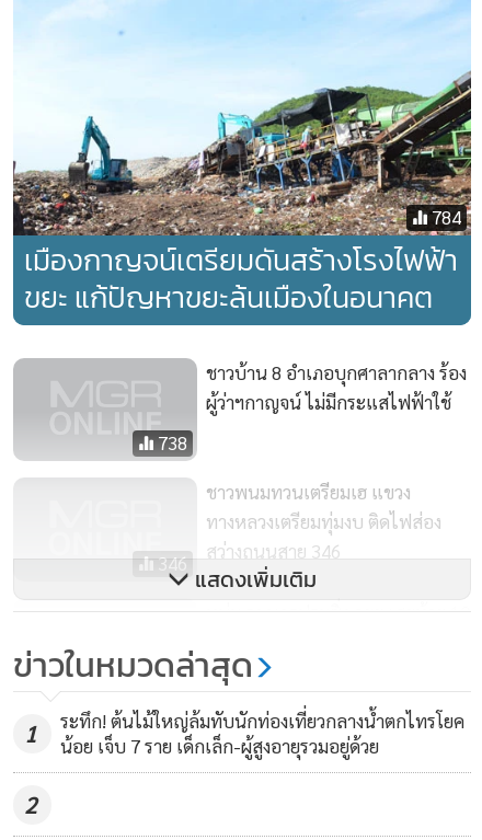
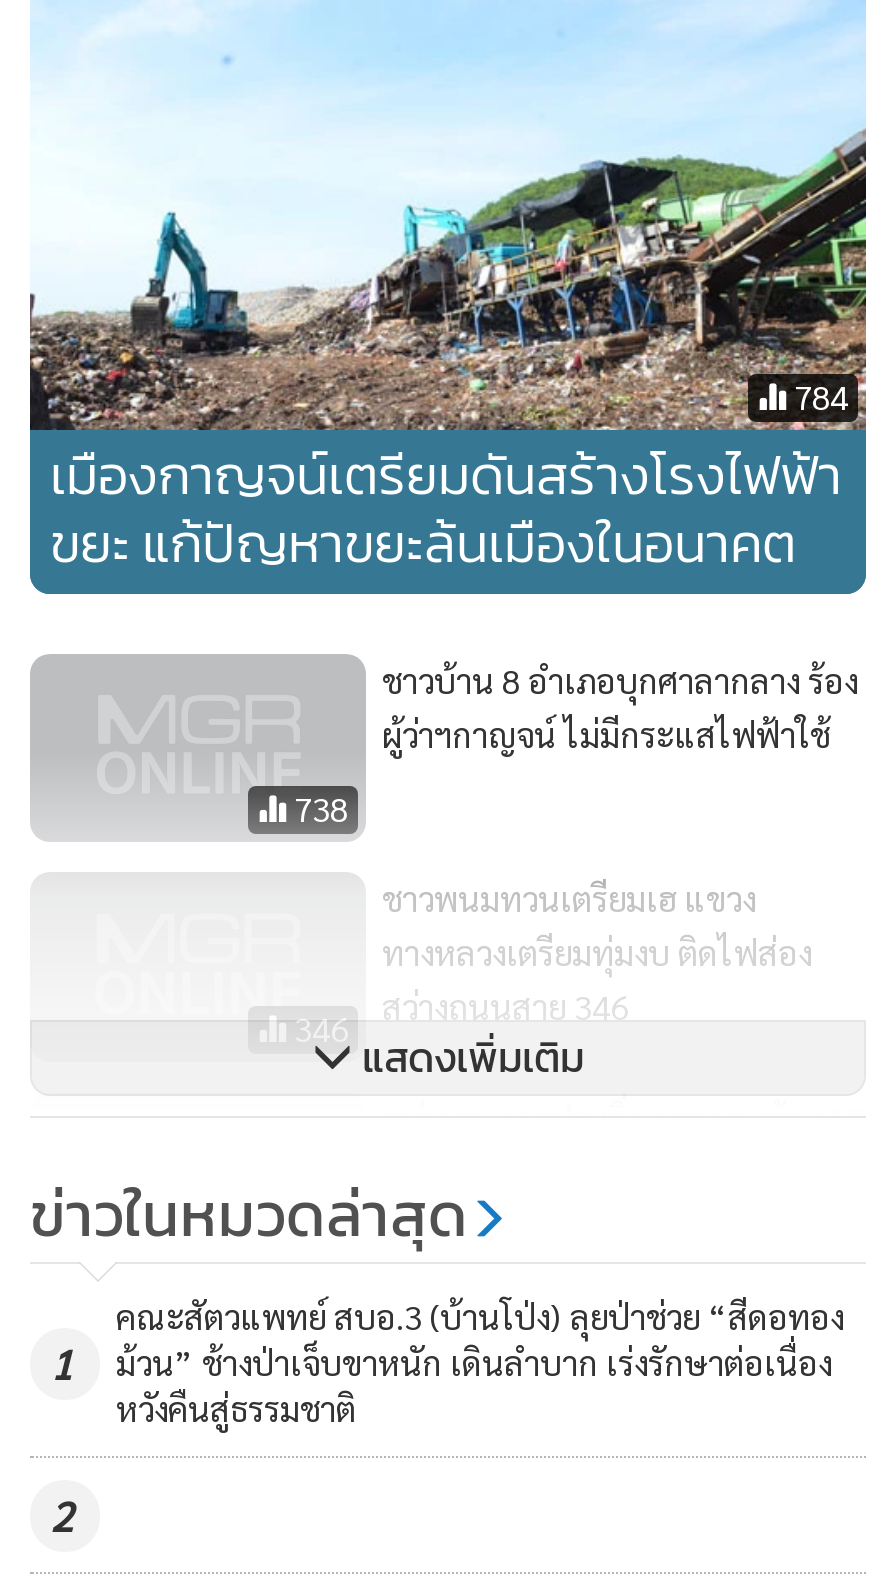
- ระทึก! ต้นไม้ใหญ่ล้มทับนักท่องเที่ยวกลางน้ำตกไทรโยค
- น้อย เจ็บ 7 ราย เด็กเล็ก-ผู้สูงอายุรวมอยู่ด้วย
+ คณะสัตวแพทย์ สบอ.3 (บ้านโป่ง) ลุยป่าช่วย “สีดอทอง
+ ม้วน” ช้างป่าเจ็บขาหนัก เดินลำบาก เร่งรักษาต่อเนื่อง
+ หวังคืนสู่ธรรมชาติ
